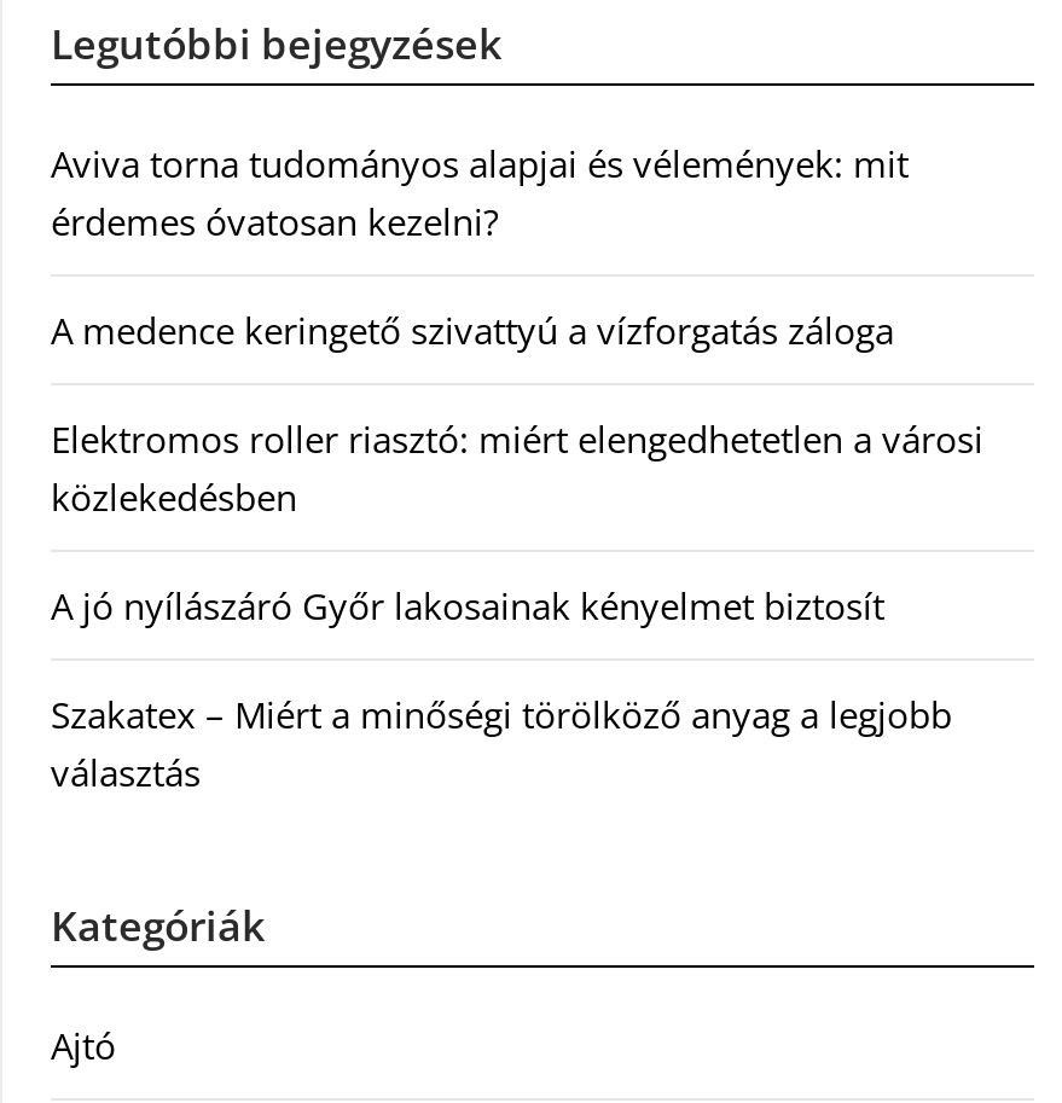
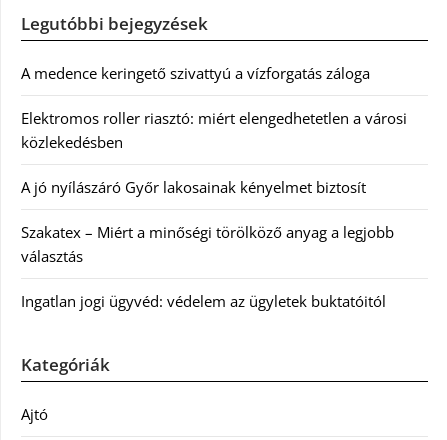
- Aviva torna tudományos alapjai és vélemények: mit
- érdemes óvatosan kezelni?

moved up: A medence keringető szivattyú a vízforgatás záloga | Elektromos roller riasztó: miért elengedhetetlen a városi | közlekedésben | A jó nyílászáró Győr lakosainak kényelmet biztosít | Szakatex – Miért a minőségi törölköző anyag a legjobb | választás

+ Ingatlan jogi ügyvéd: védelem az ügyletek buktatóitól
